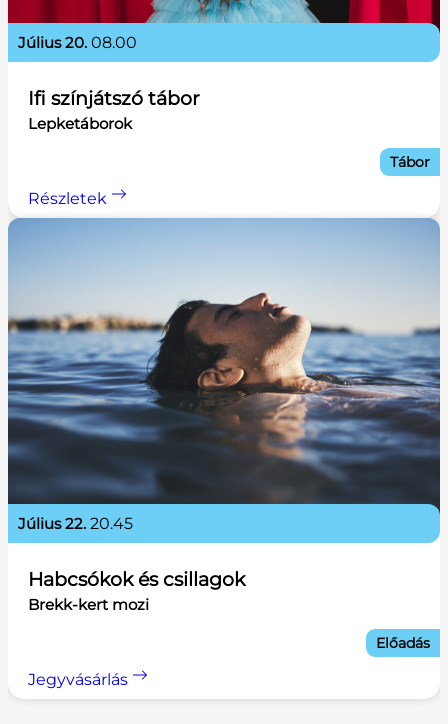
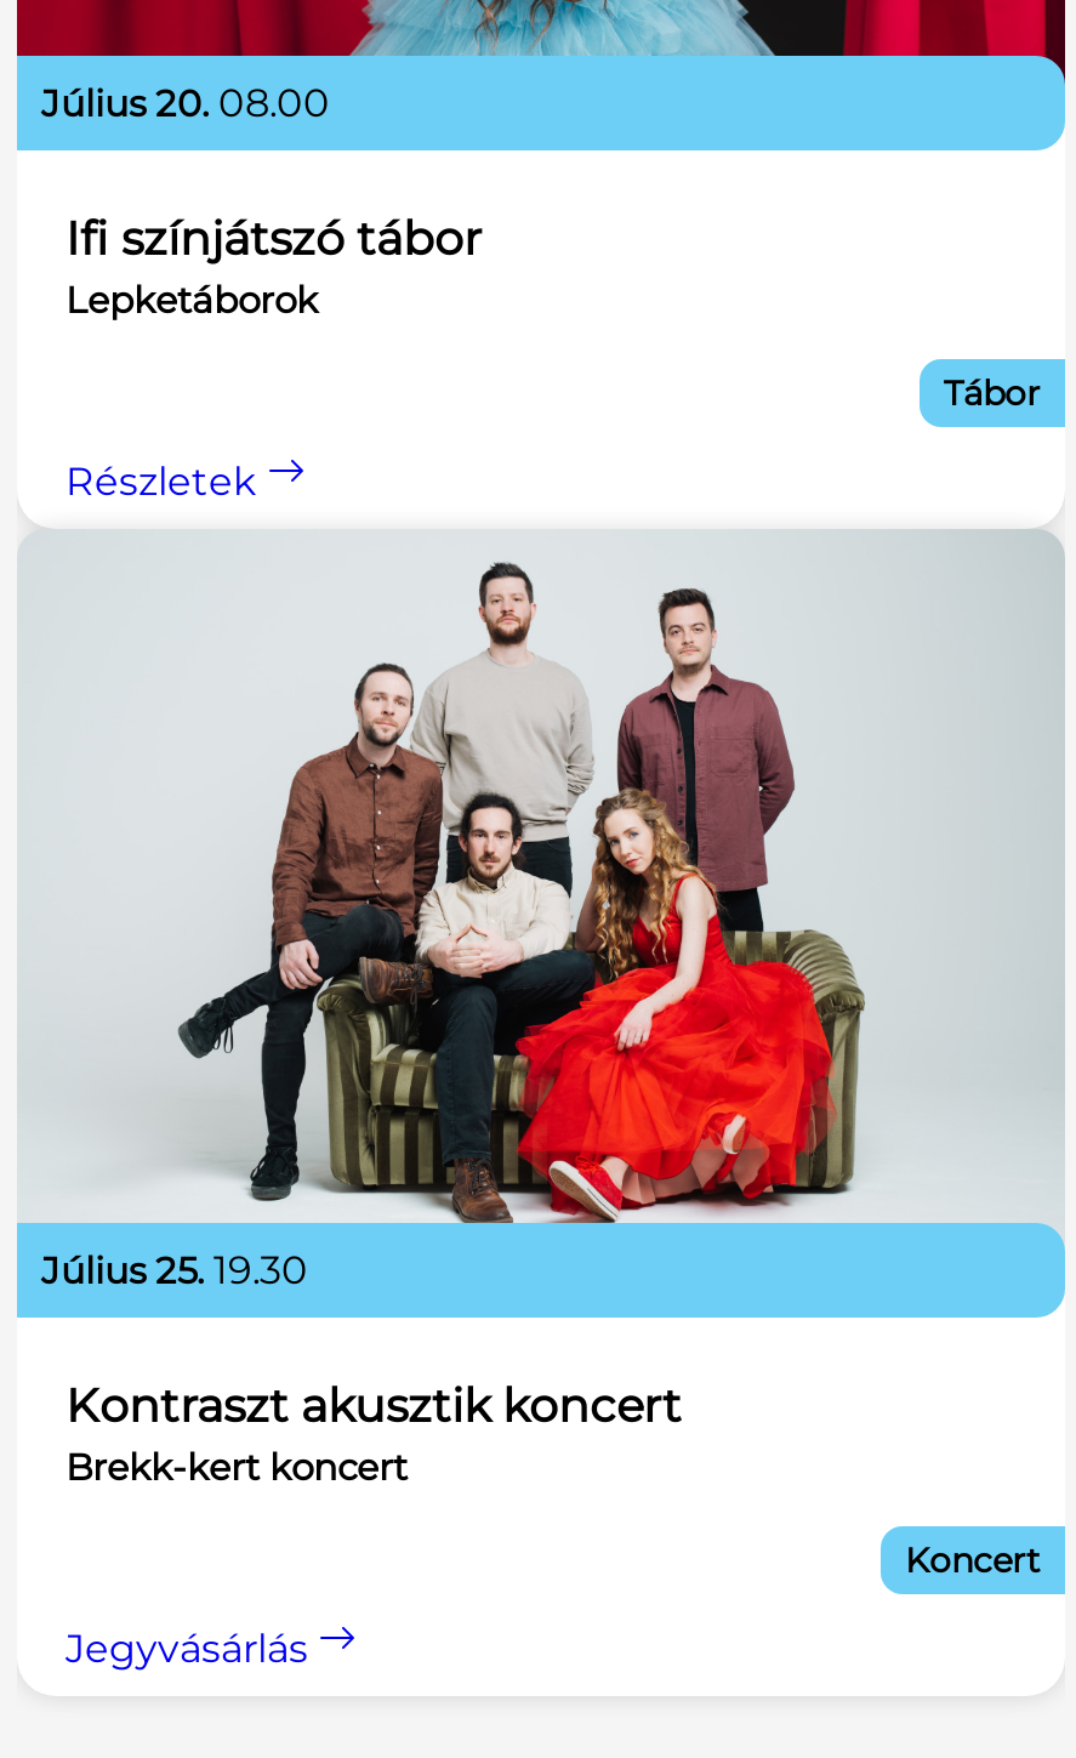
- [image]
- július 22. 20.45
+ [image]
+ július 25. 19.30

- Habcsókok és csillagok
- Brekk-kert mozi
+ Kontraszt akusztik koncert
+ Brekk-kert koncert

- Előadás
+ Koncert
